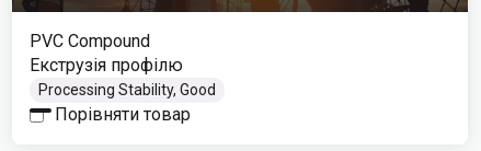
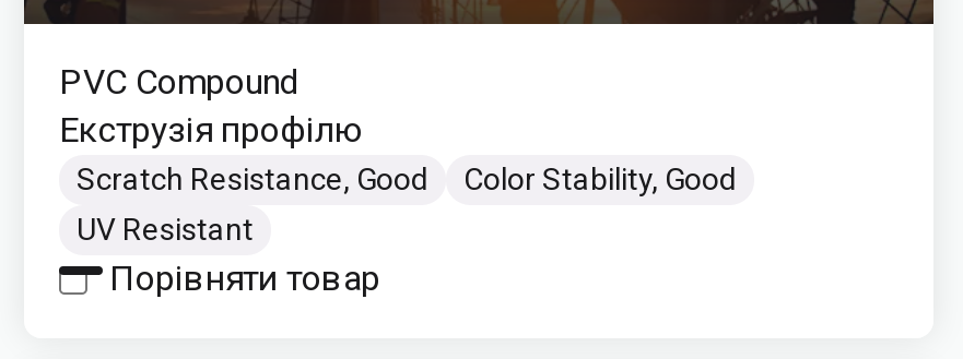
- Processing Stability, Good
+ Scratch Resistance, Good
+ Color Stability, Good
+ UV Resistant
